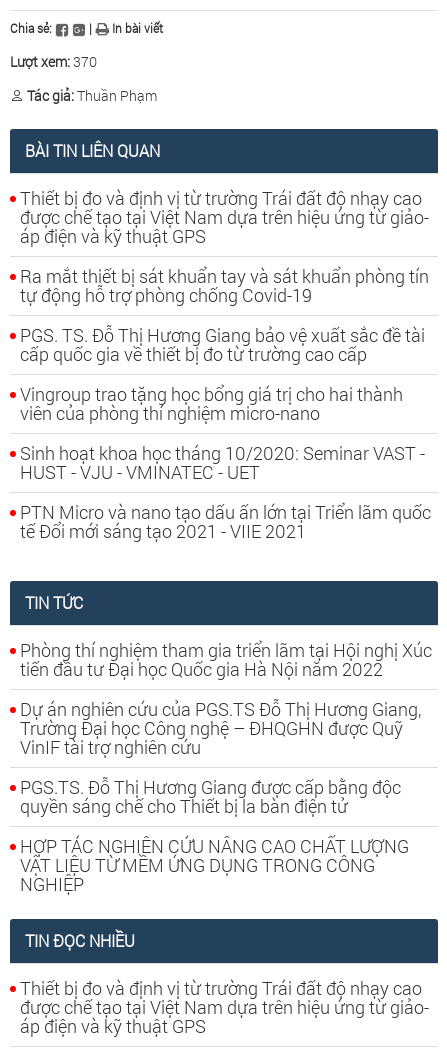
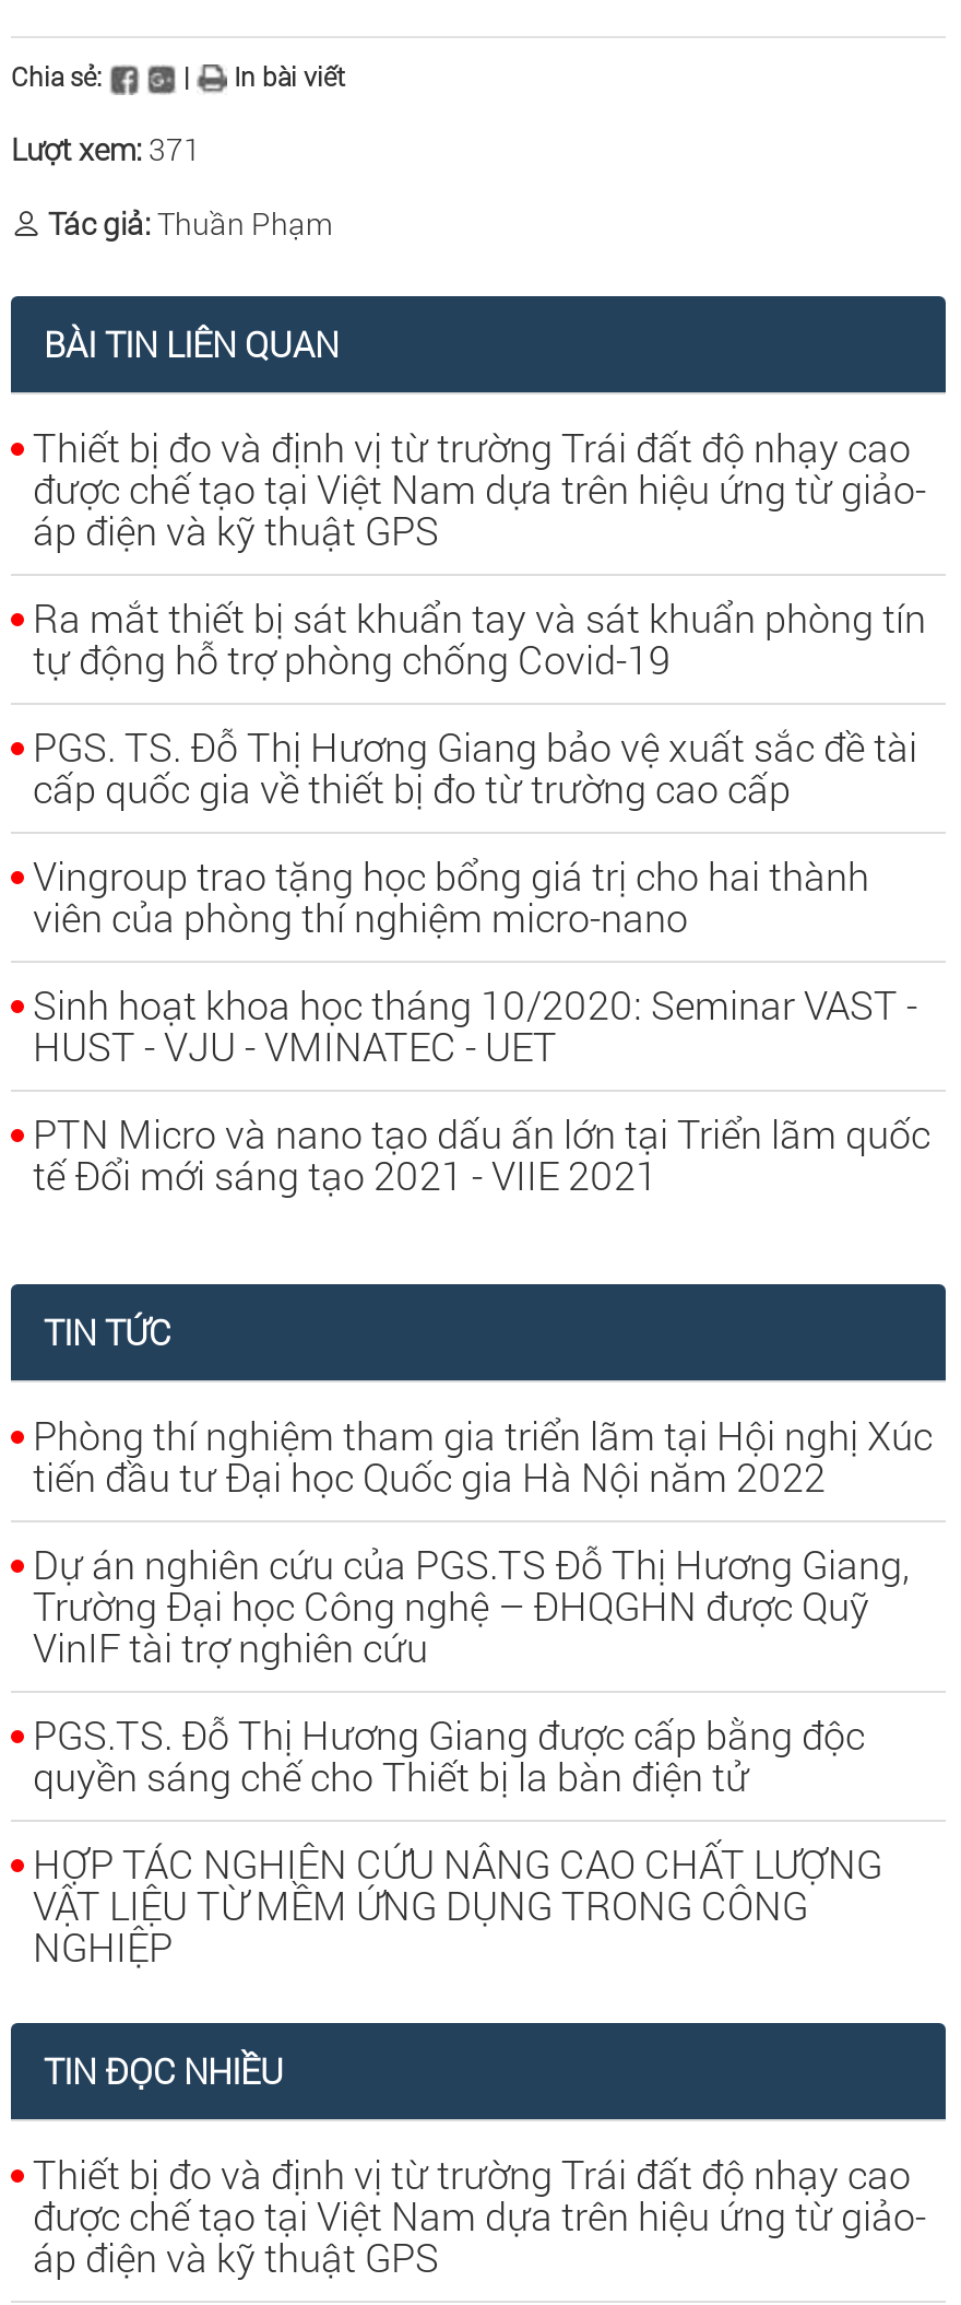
- Lượt xem: 370
+ Lượt xem: 371
